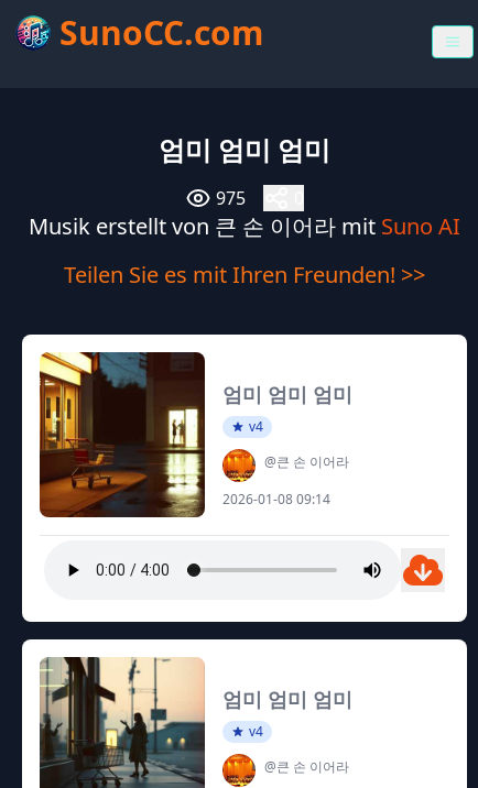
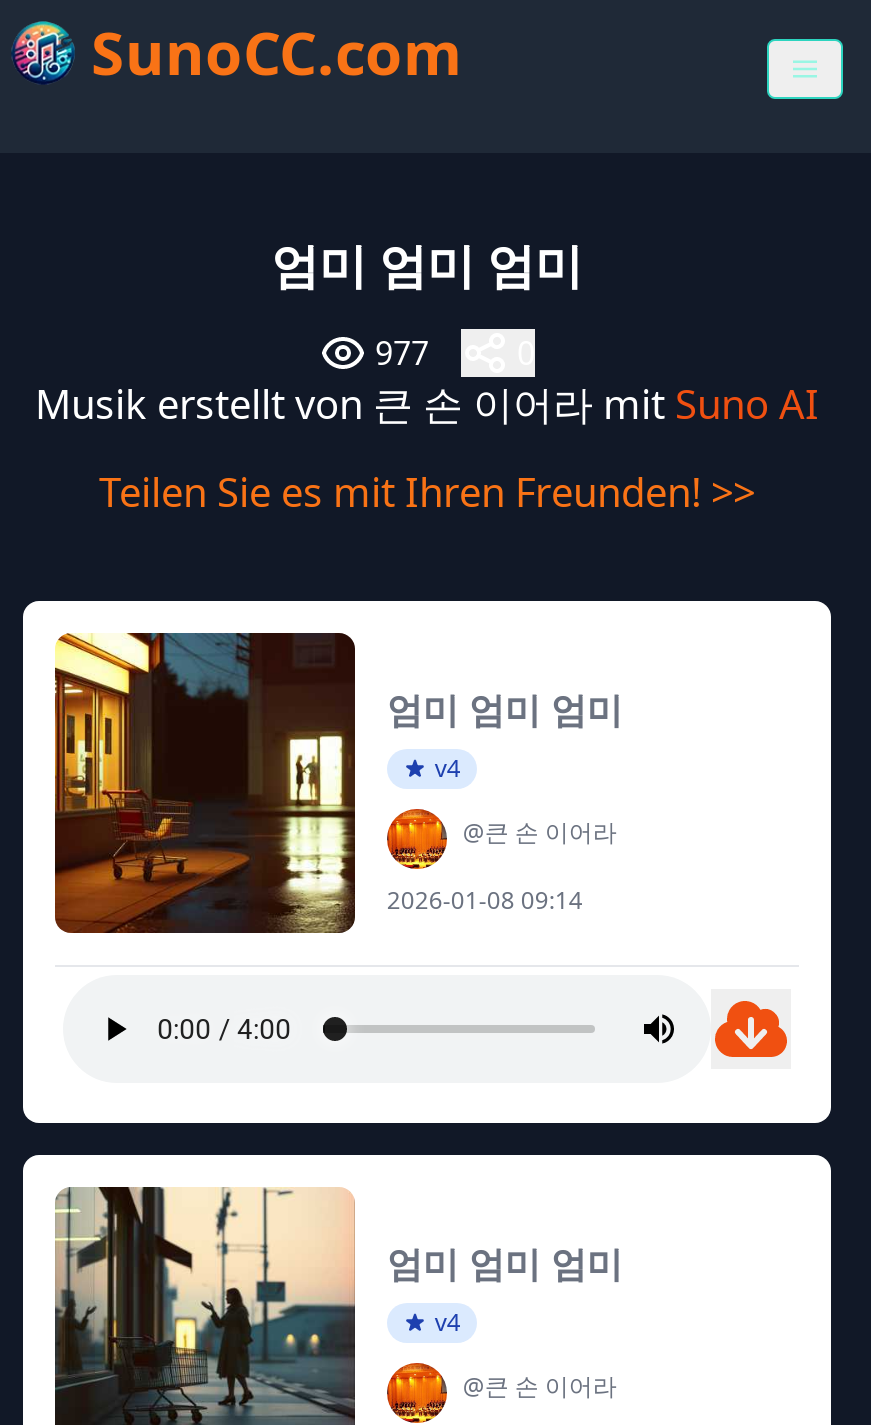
- 975 0
+ 977 0
